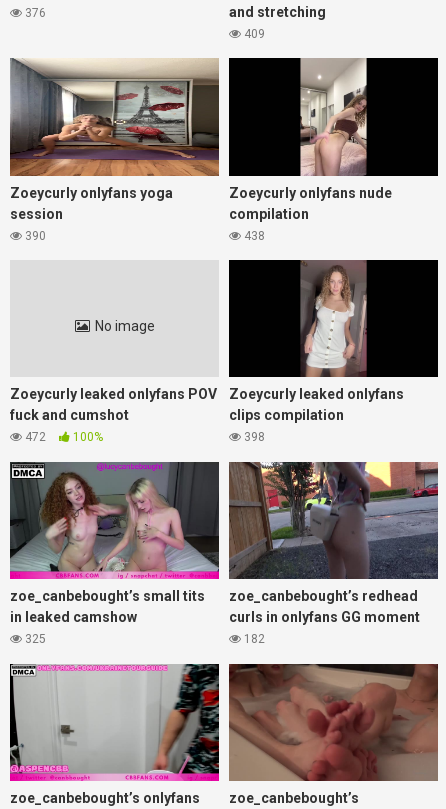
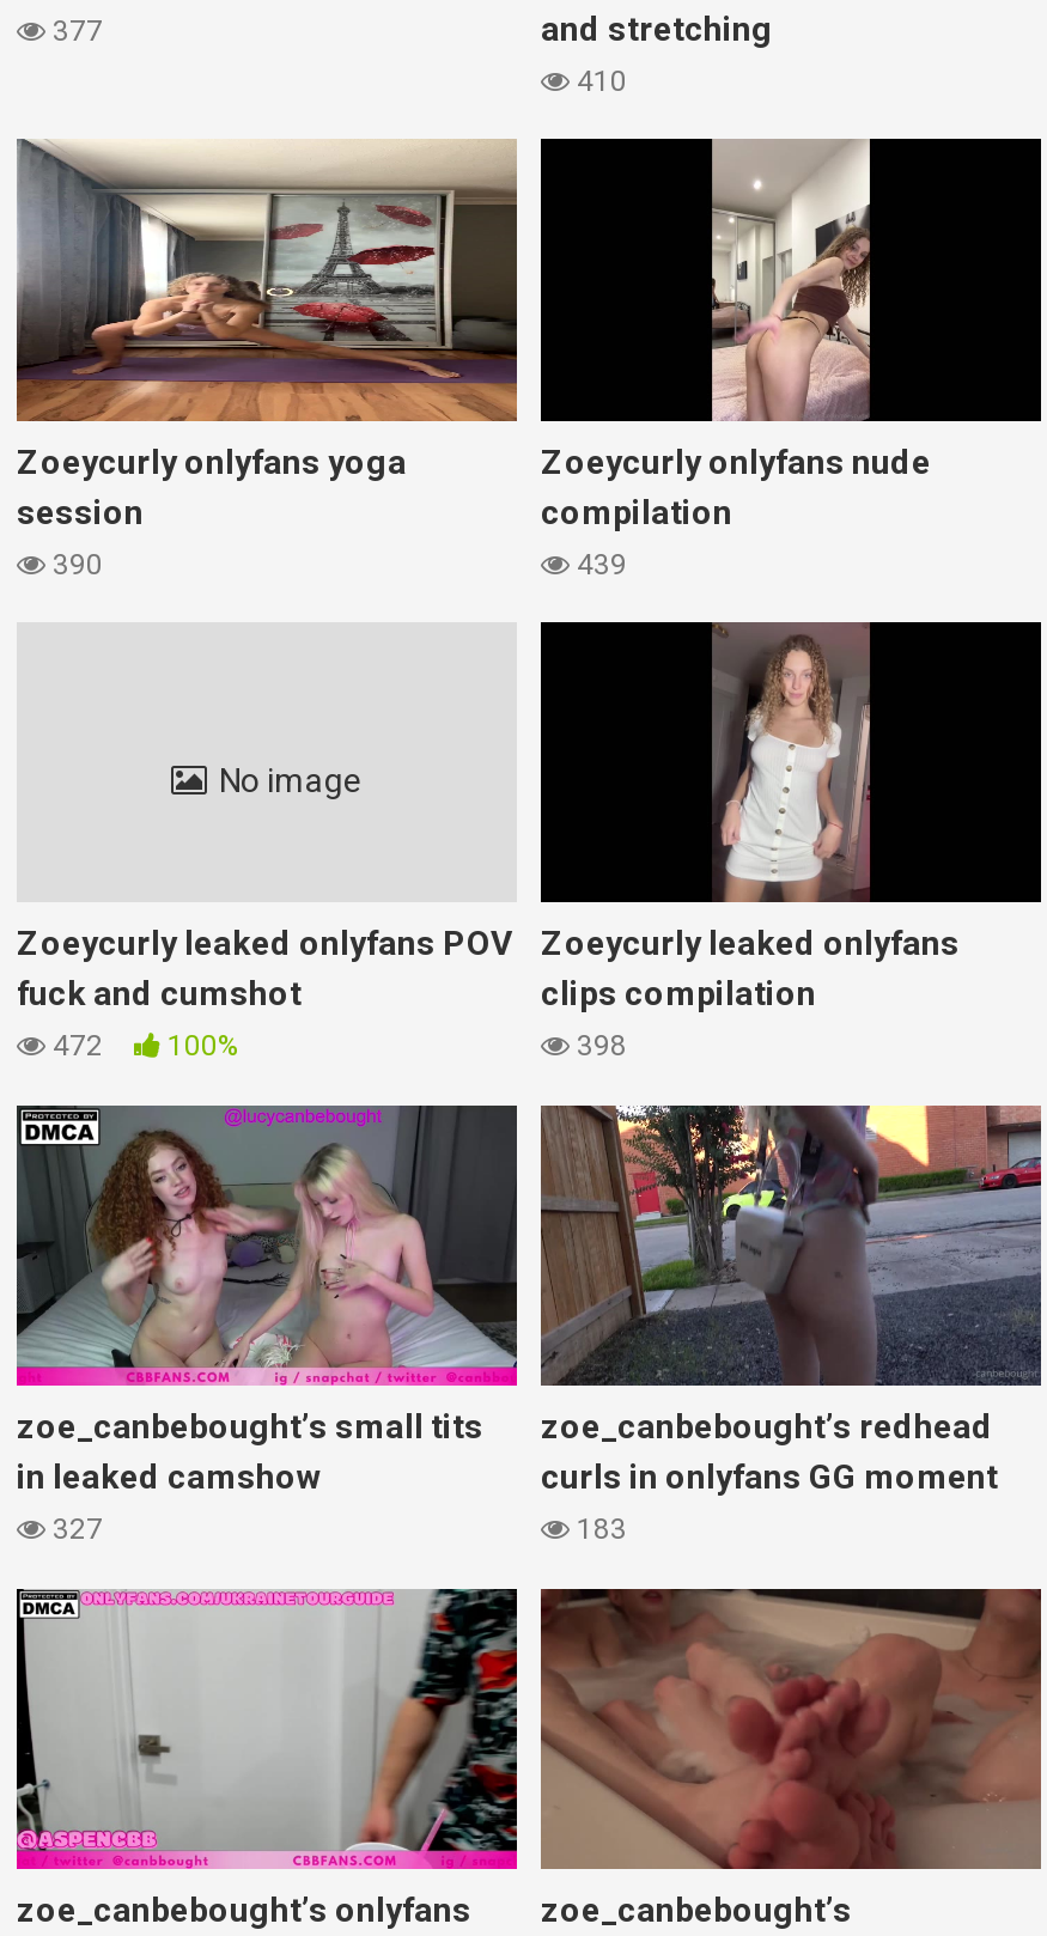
- 376
+ 377

- 409
+ 410

- 438
+ 439

- 325
+ 327

- 182
+ 183
